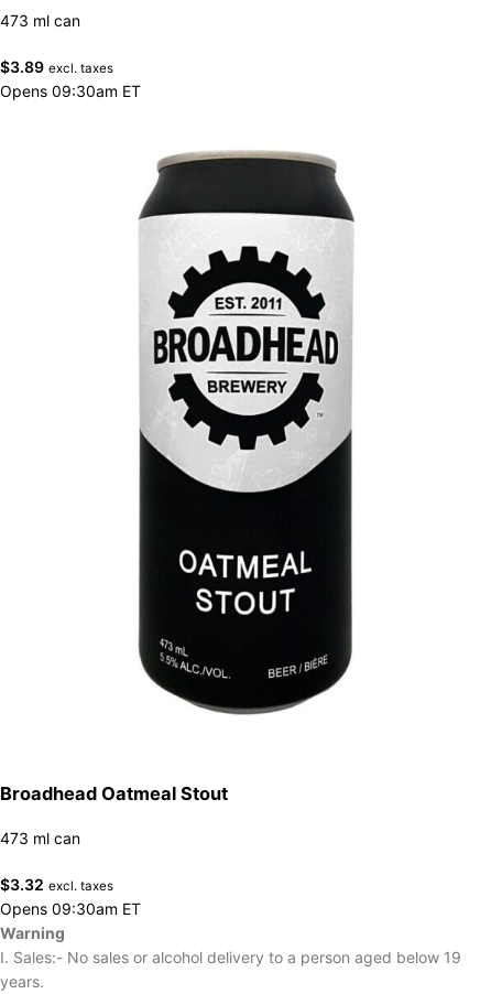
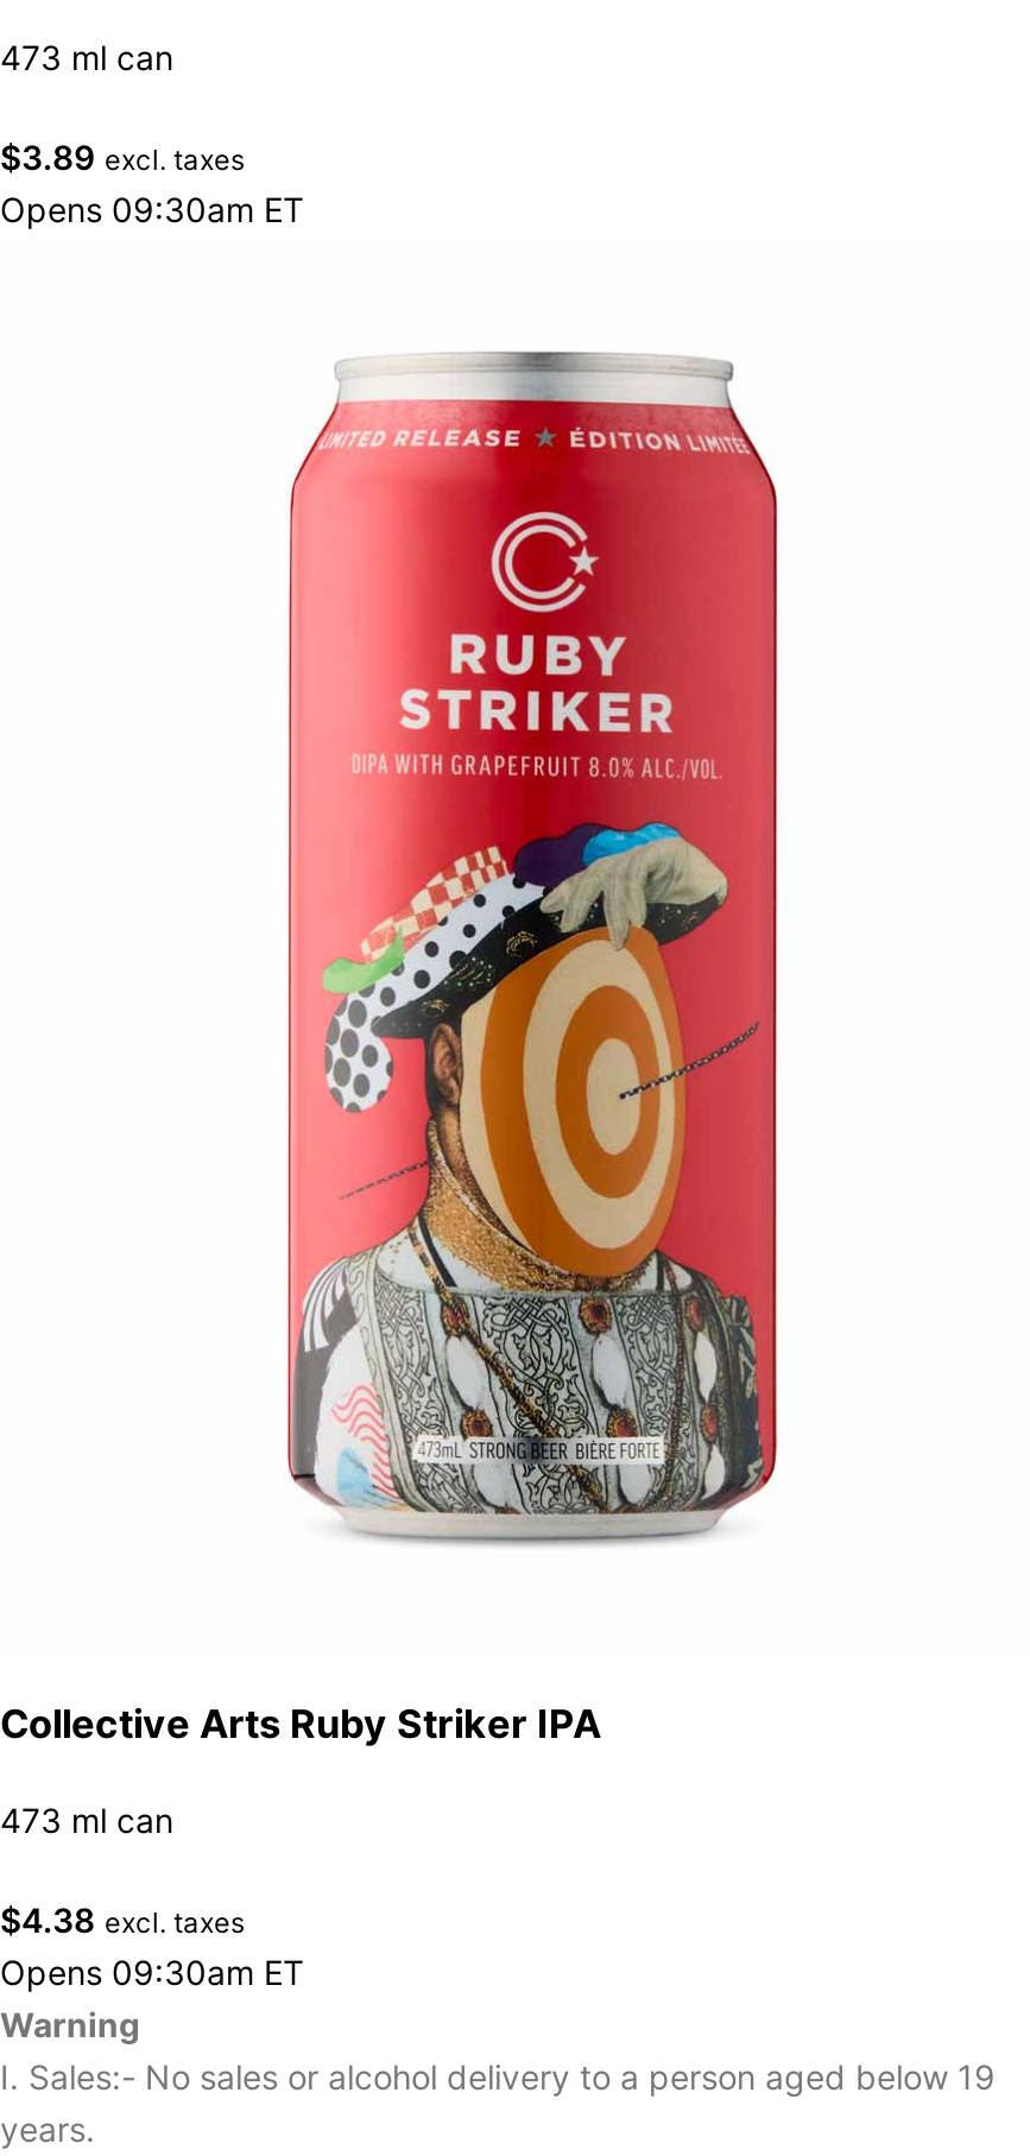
- [image]
+ [image]

- Broadhead Oatmeal Stout
+ Collective Arts Ruby Striker IPA

- $3.32 excl. taxes
+ $4.38 excl. taxes
